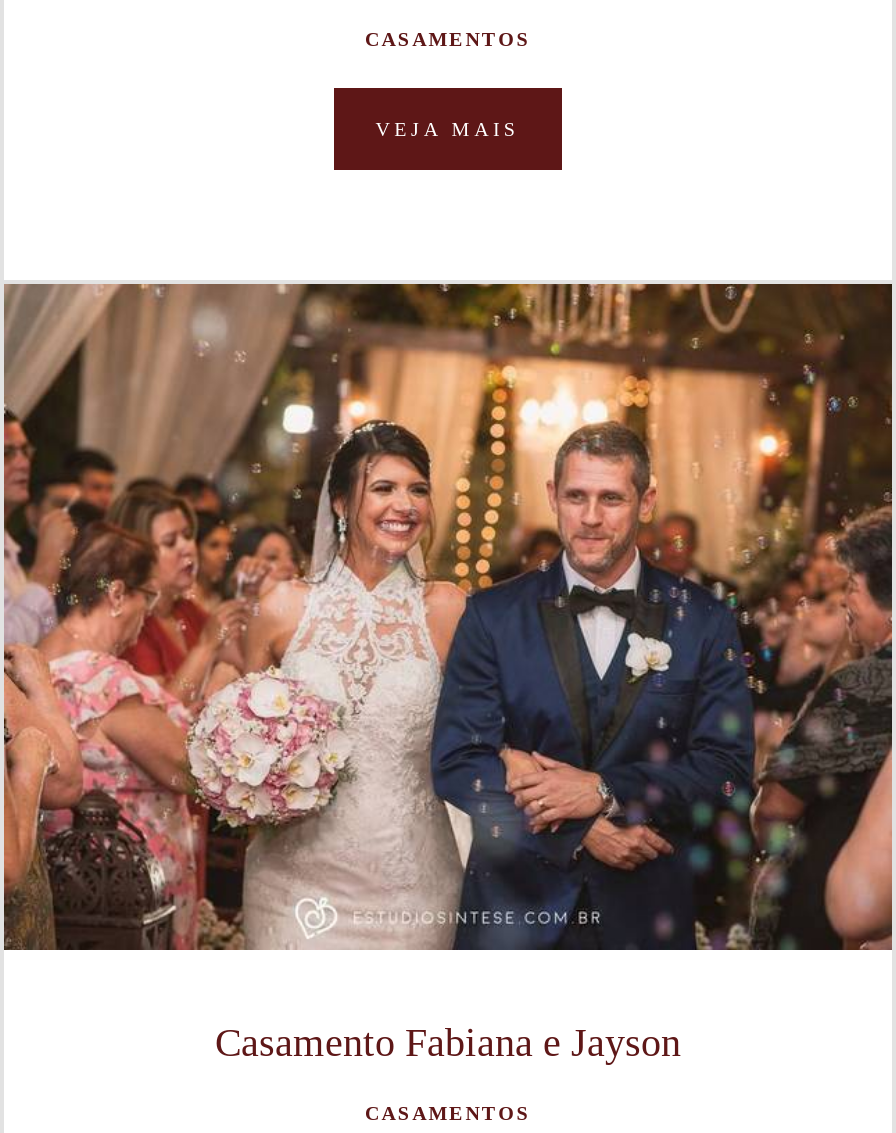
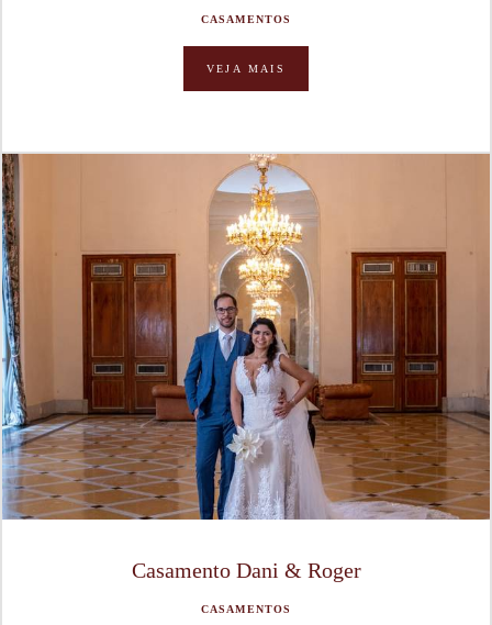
- [image]
- Casamento Fabiana e Jayson
+ [image]
+ Casamento Dani & Roger
